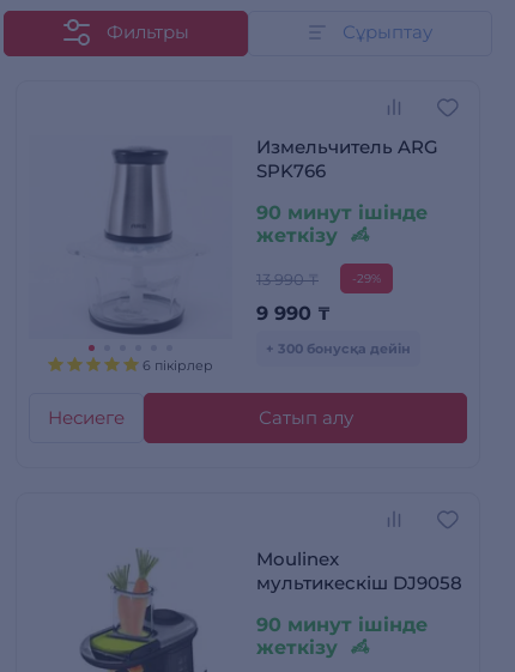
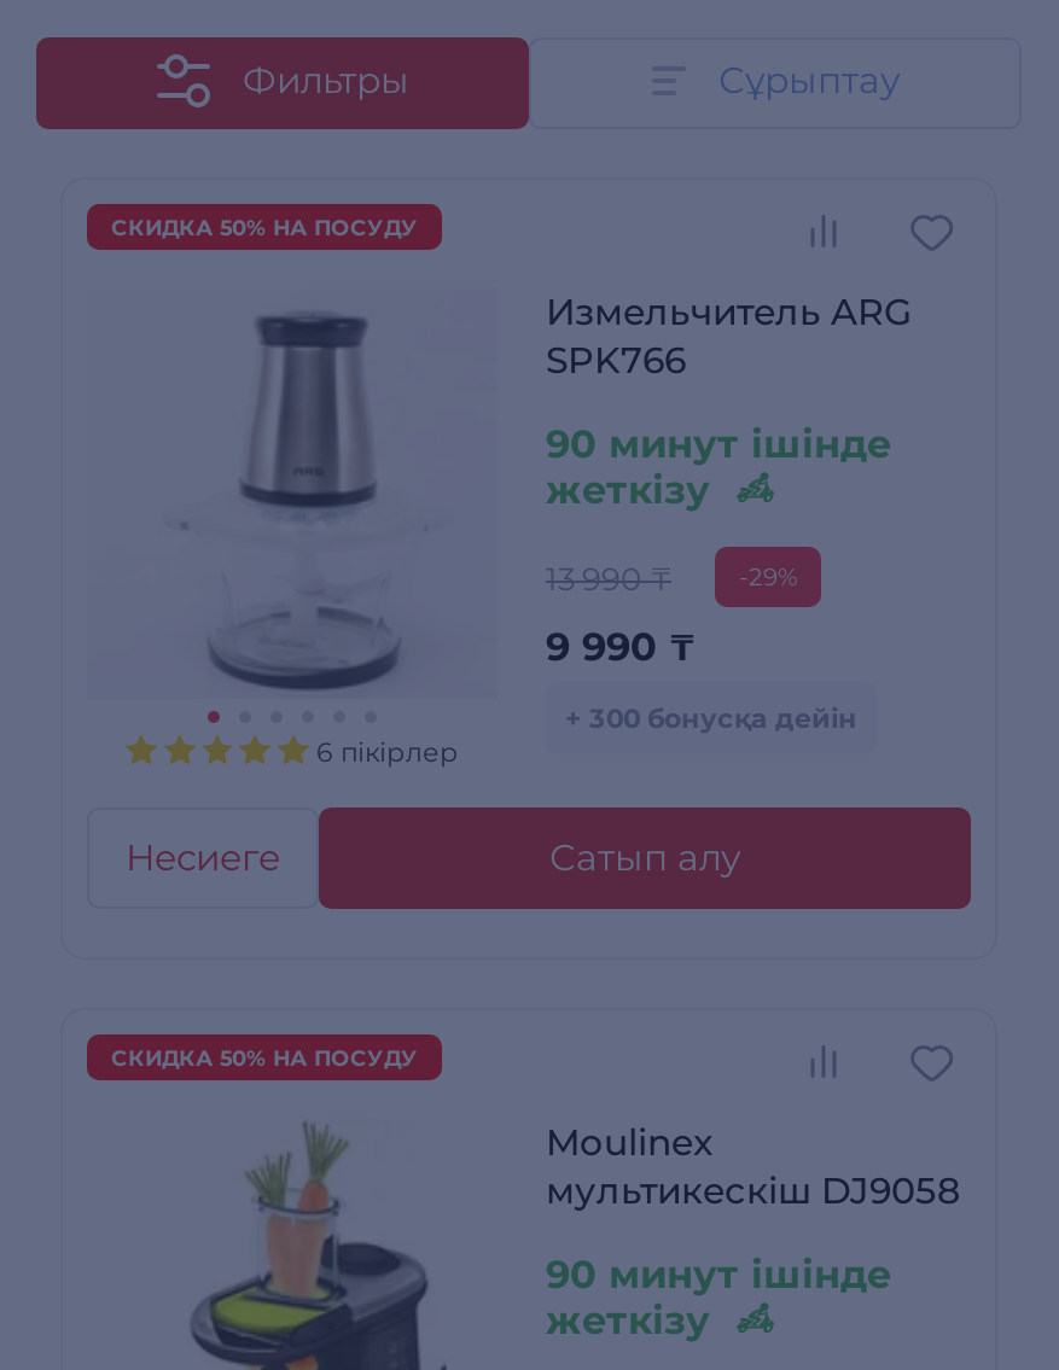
+ СКИДКА 50% НА ПОСУДУ

+ СКИДКА 50% НА ПОСУДУ
